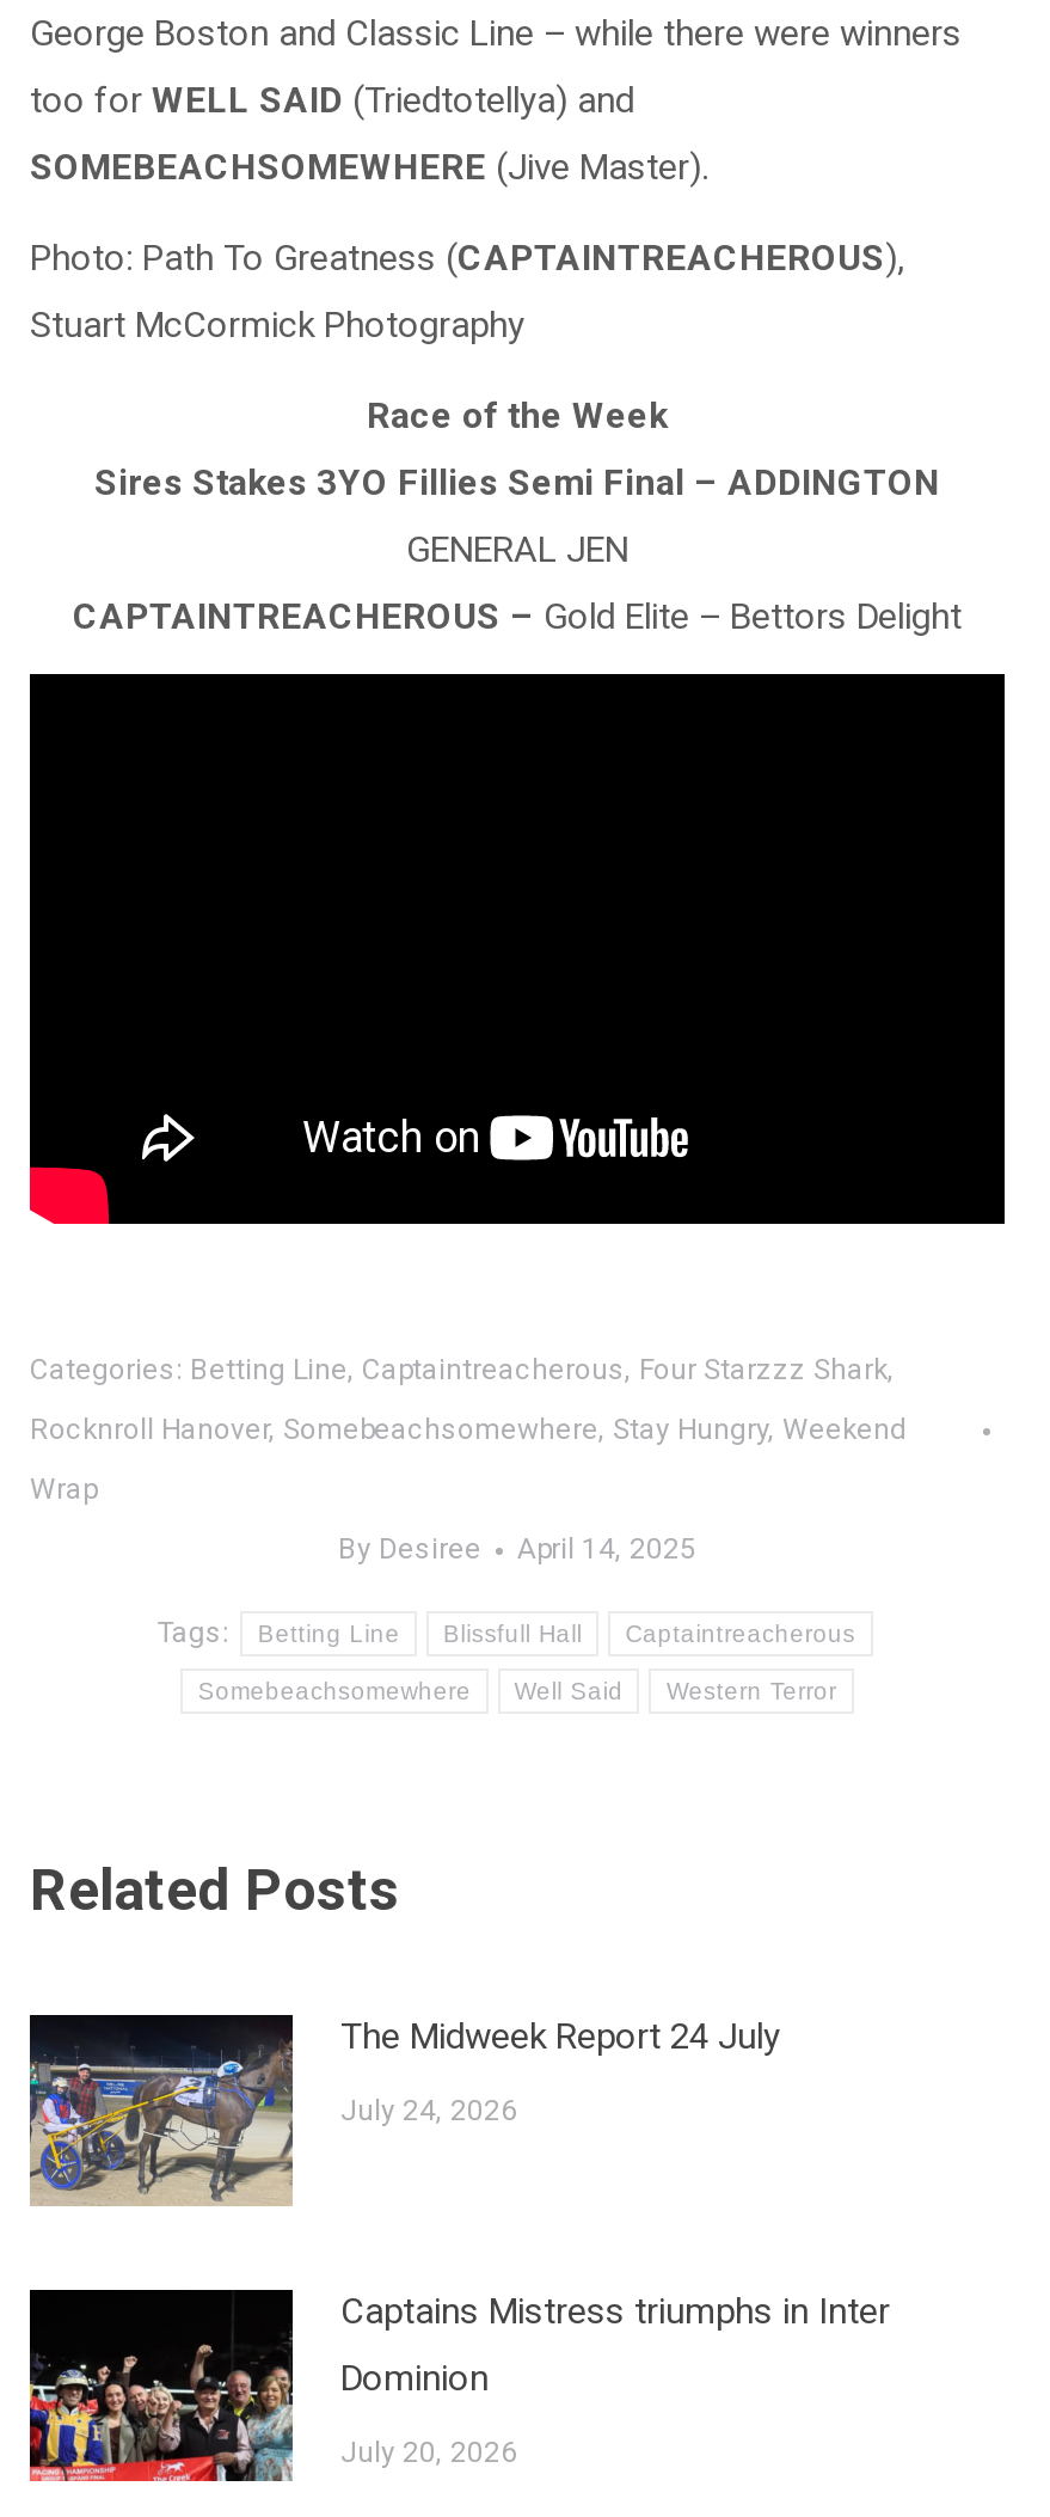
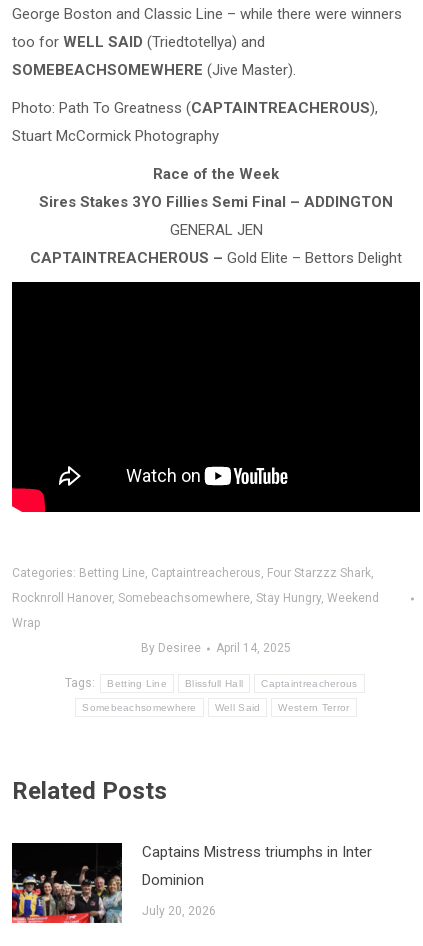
- [image]
- The Midweek Report 24 July
- July 24, 2026
